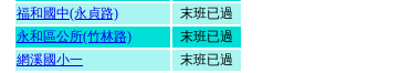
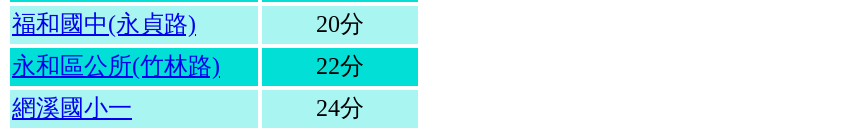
- 末班已過
+ 20分

- 末班已過
+ 22分

- 末班已過
+ 24分
